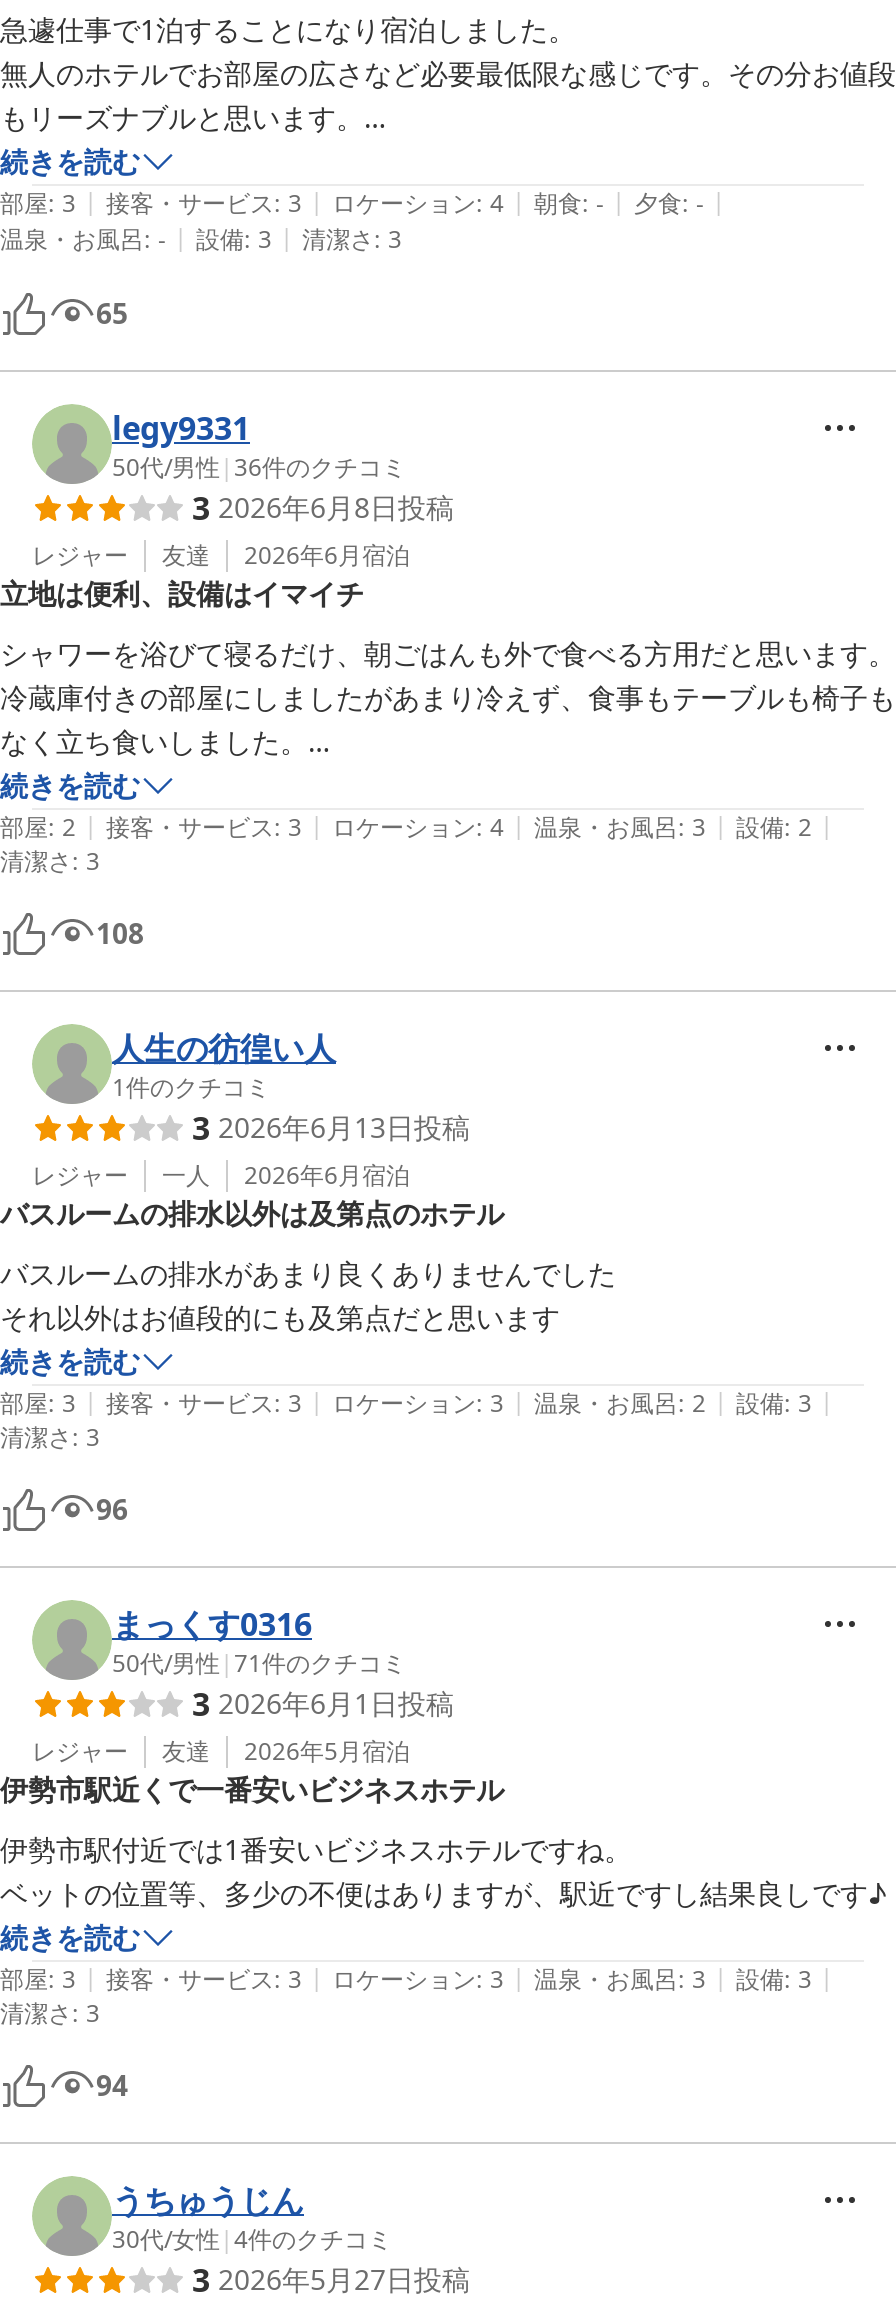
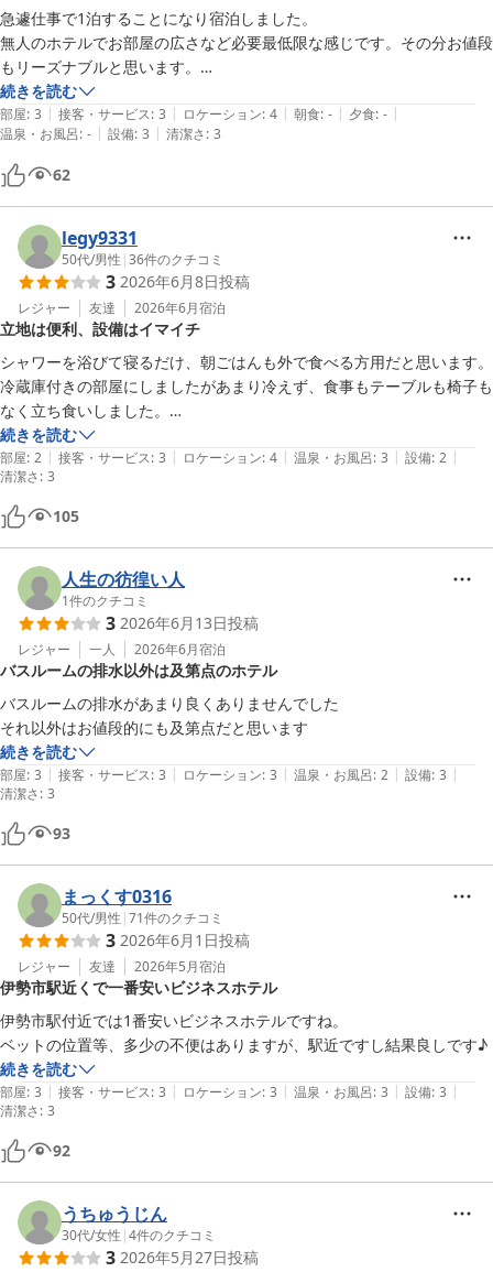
- 65
+ 62

- 108
+ 105

- 96
+ 93

- 94
+ 92
